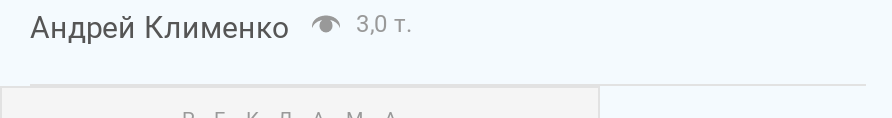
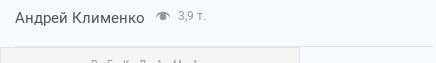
- 3,0 т.
+ 3,9 т.
